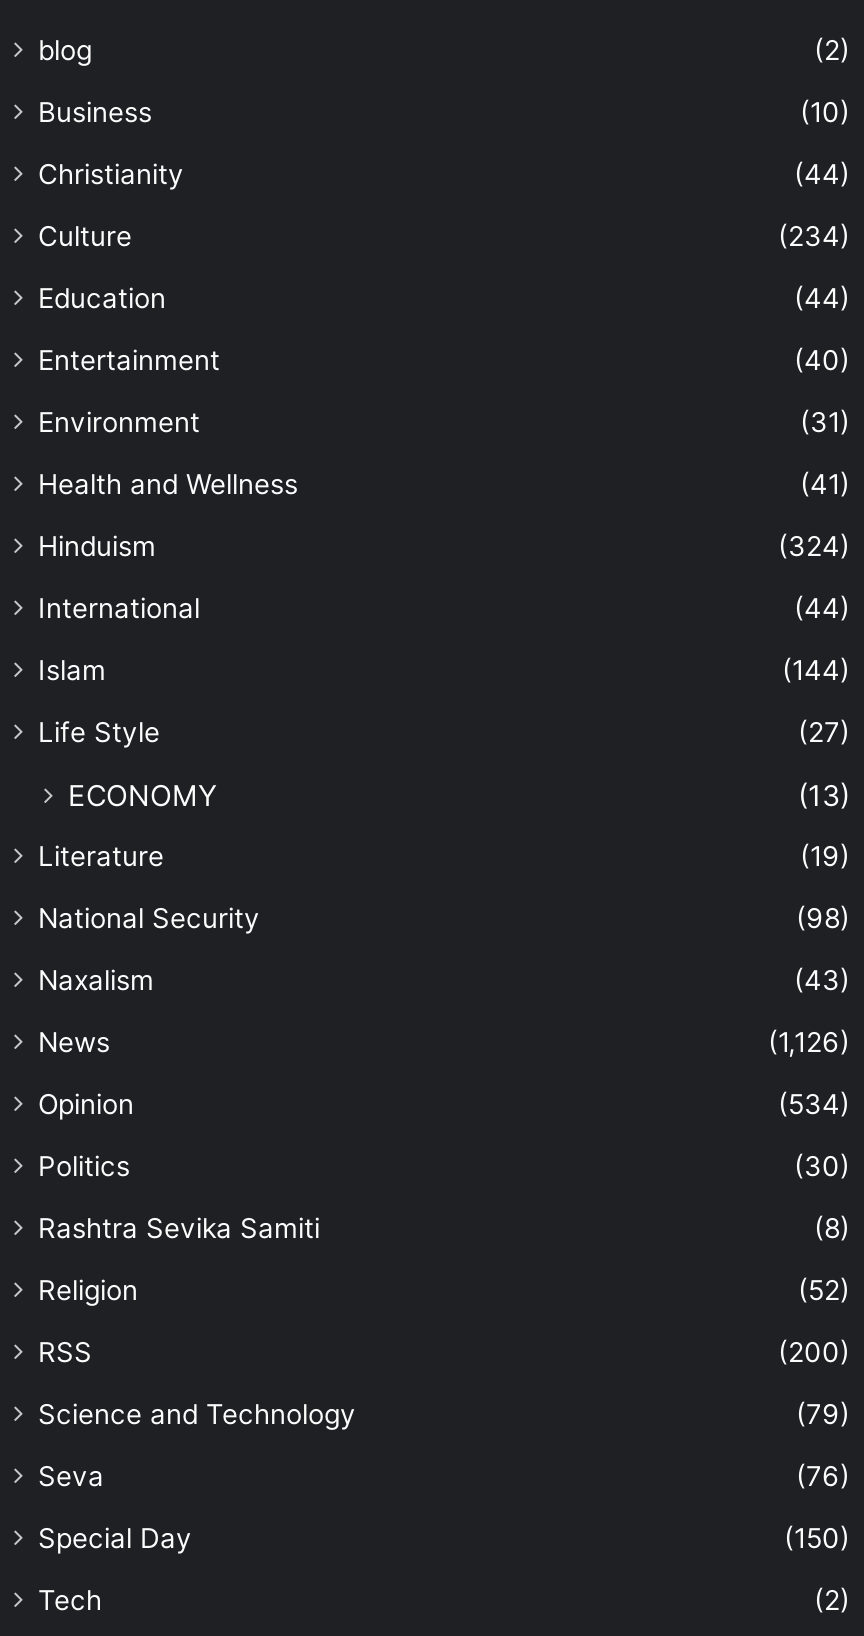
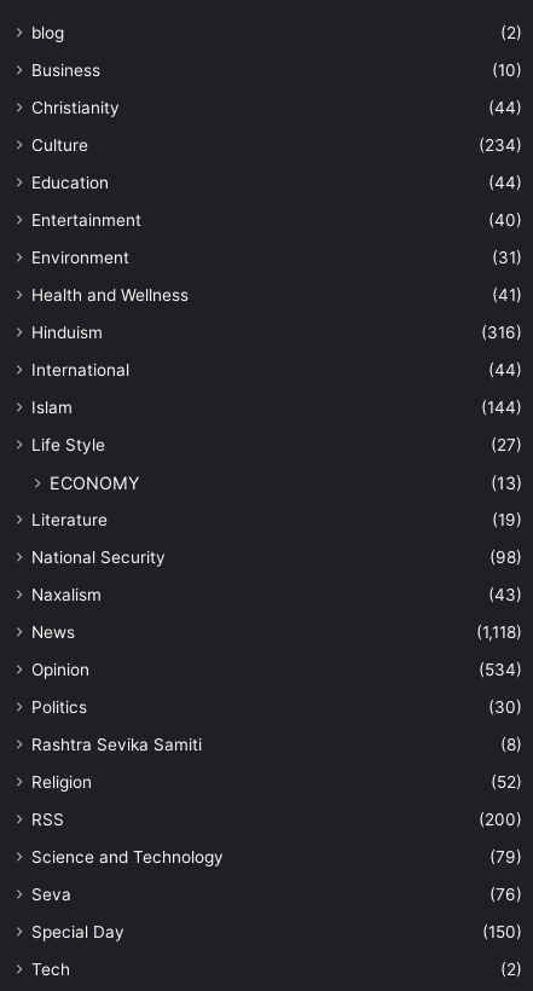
- (324)
+ (316)

- (1,126)
+ (1,118)
